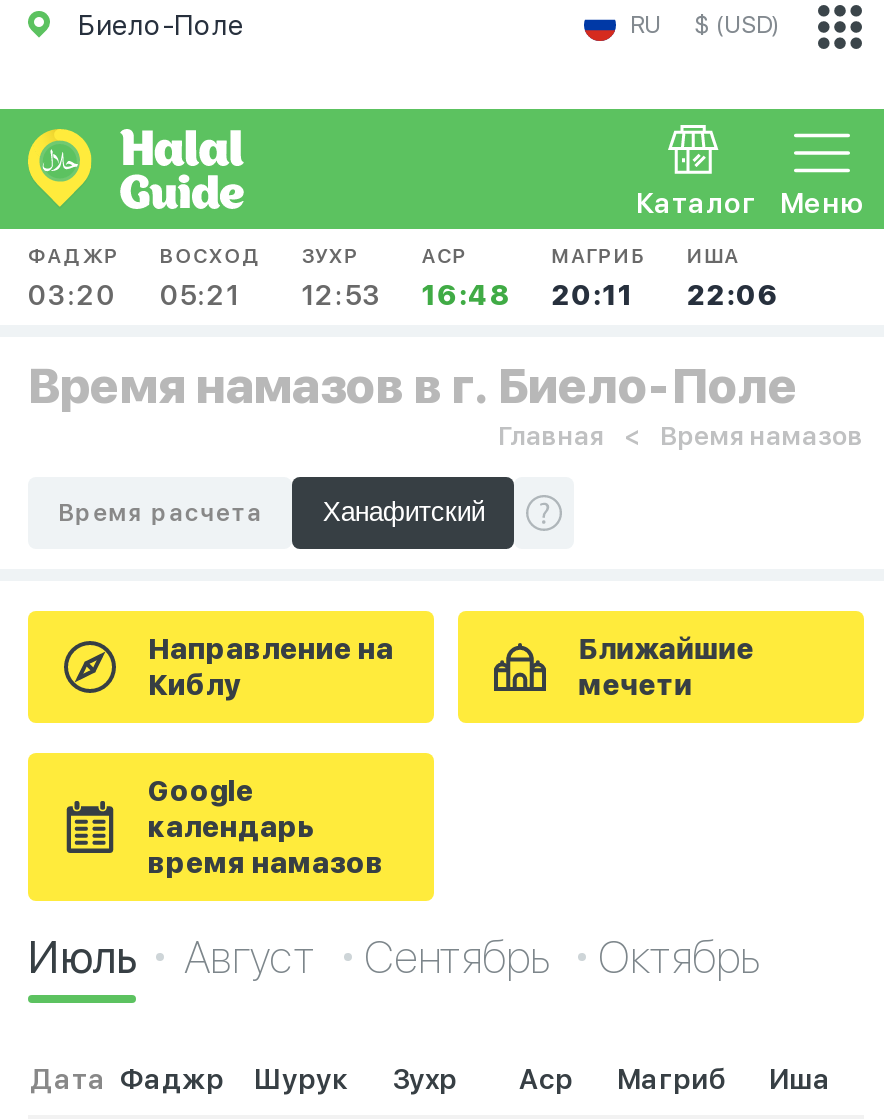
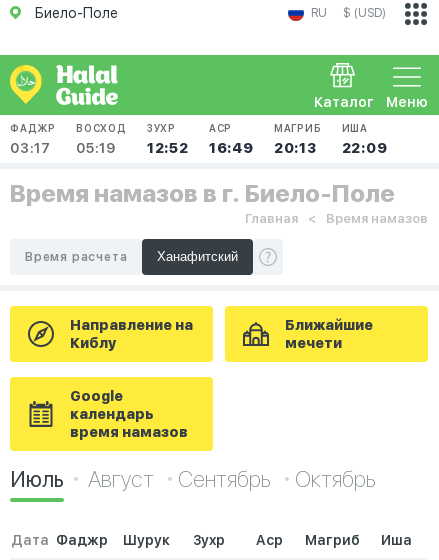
- 03:20
+ 03:17

- 05:21
+ 05:19

- 12:53
+ 12:52

- 16:48
+ 16:49

- 20:11
+ 20:13

- 22:06
+ 22:09
